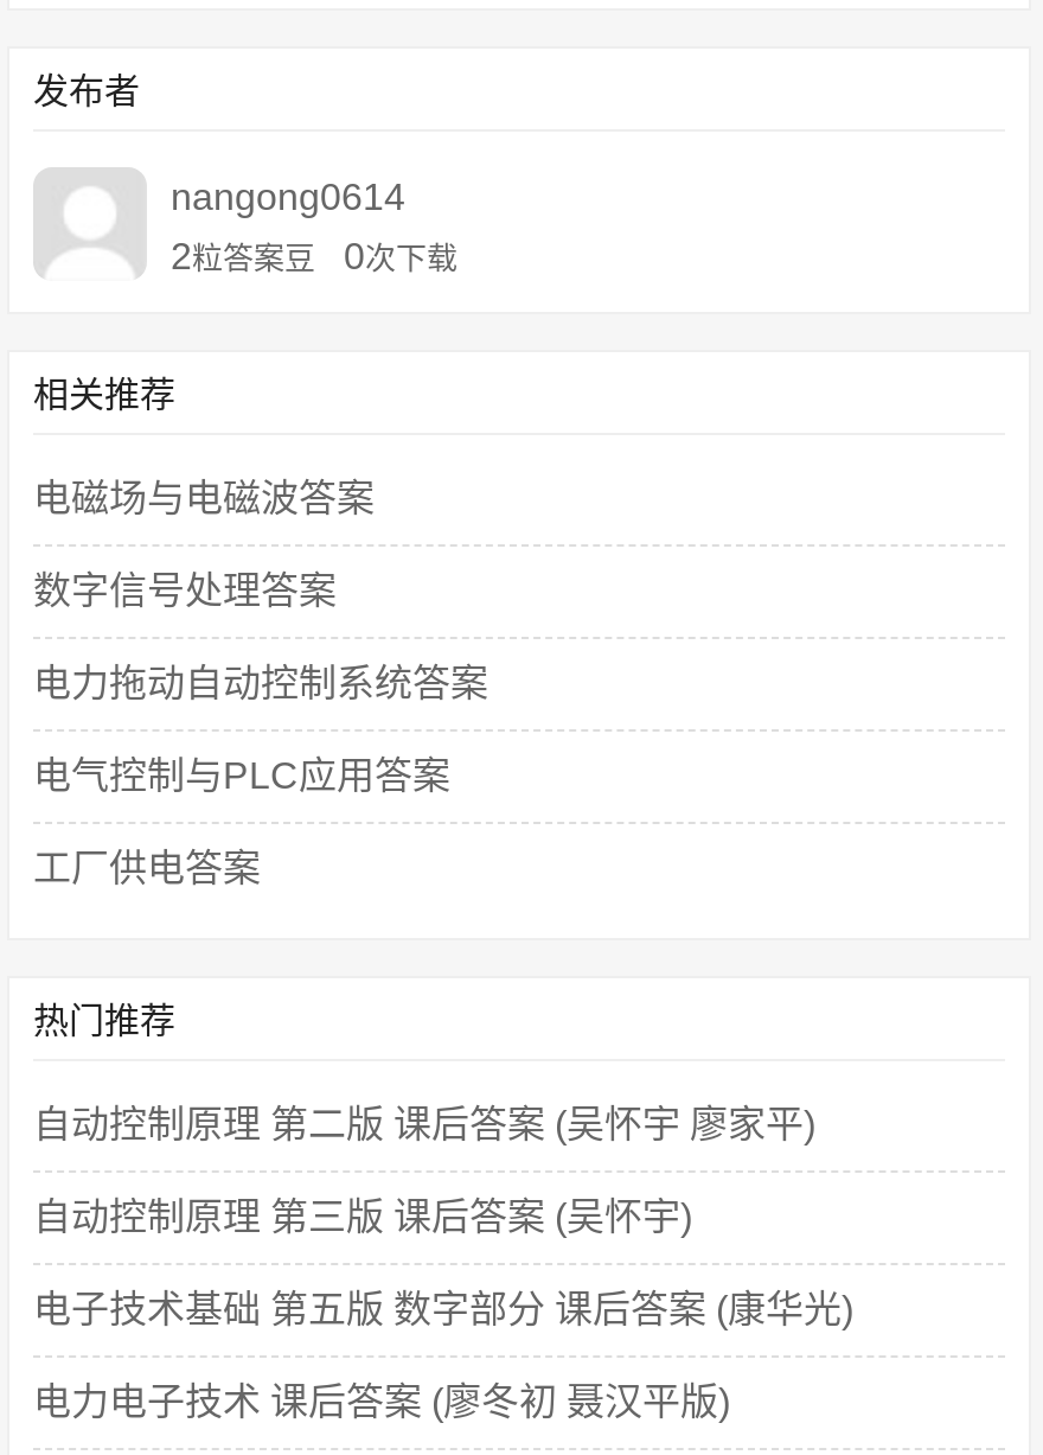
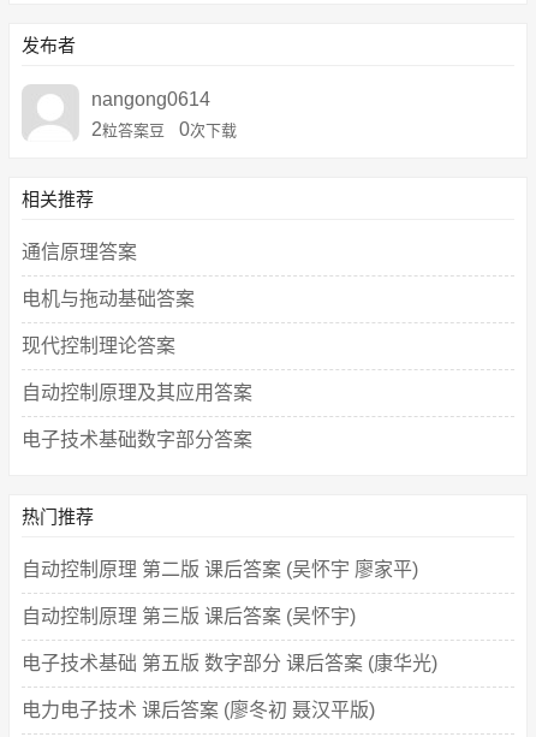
- 电磁场与电磁波答案
+ 通信原理答案

- 数字信号处理答案
+ 电机与拖动基础答案

- 电力拖动自动控制系统答案
+ 现代控制理论答案

- 电气控制与PLC应用答案
+ 自动控制原理及其应用答案

- 工厂供电答案
+ 电子技术基础数字部分答案
